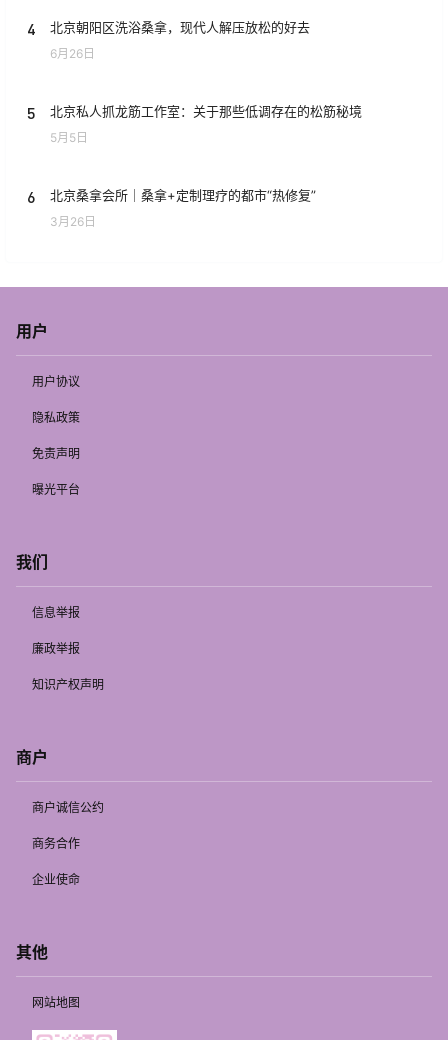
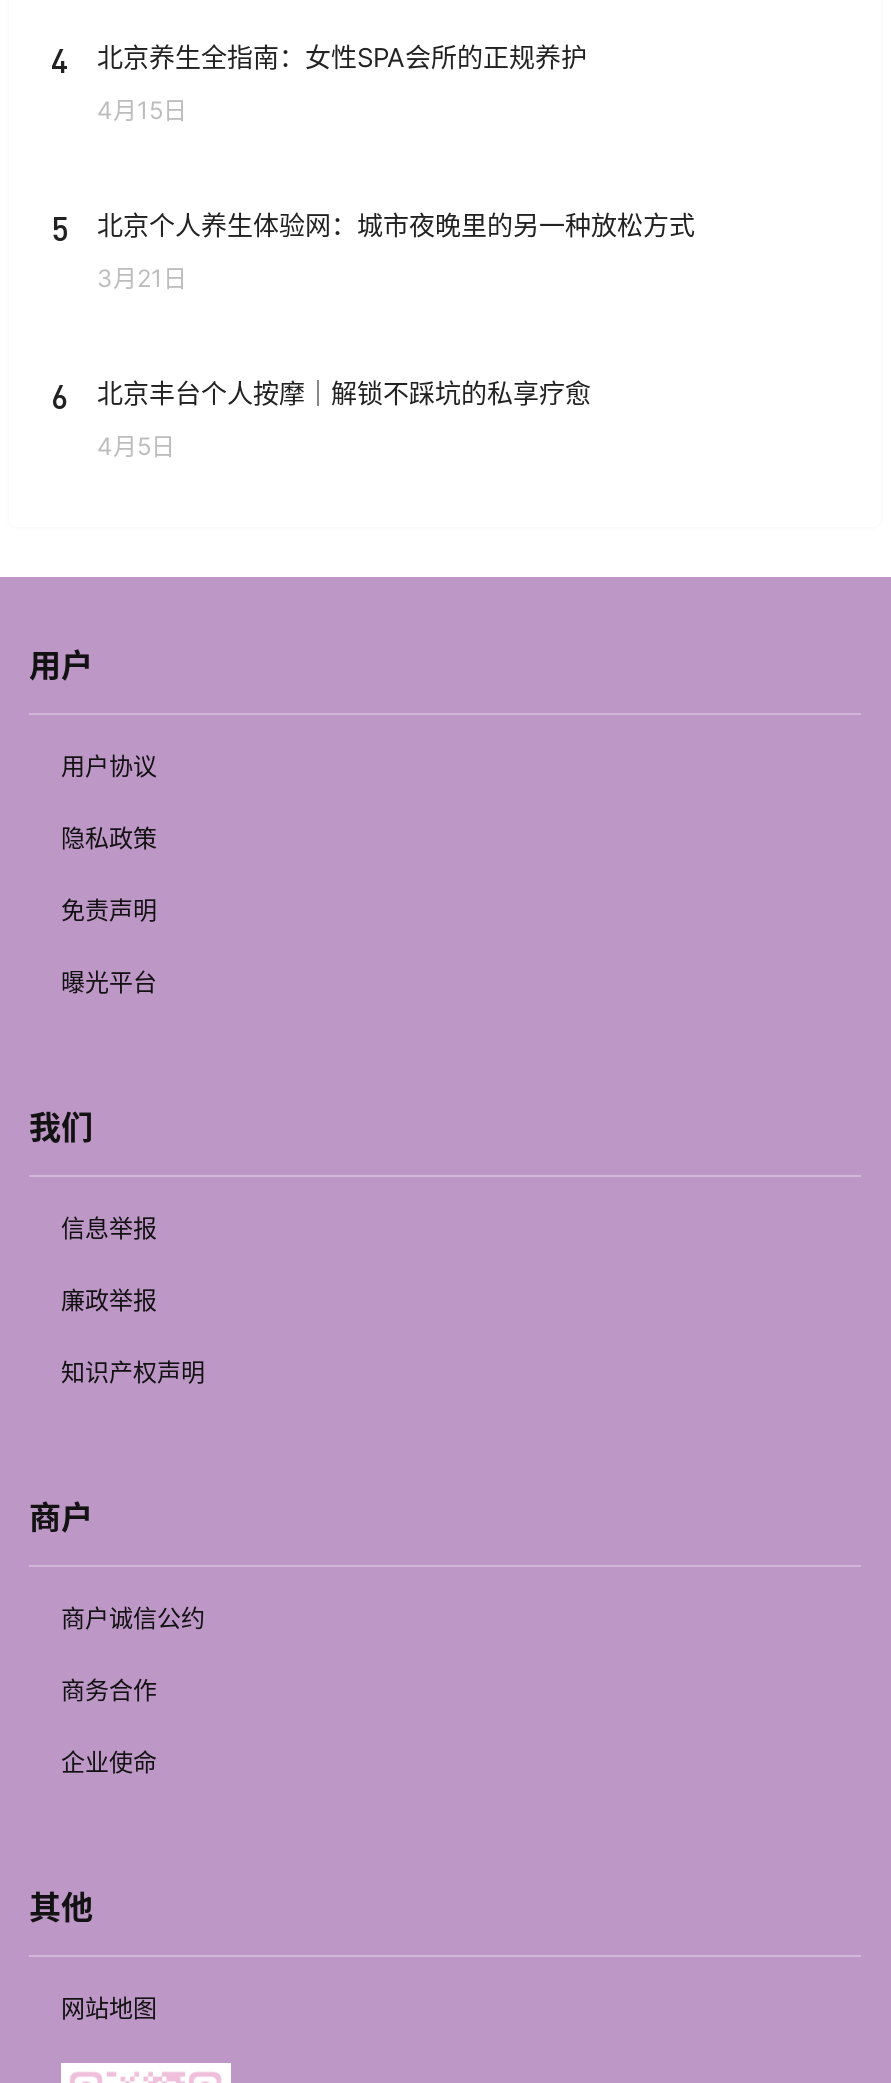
- 北京朝阳区洗浴桑拿，现代人解压放松的好去
+ 北京养生全指南：女性SPA会所的正规养护

- 6月26日
+ 4月15日

- 北京私人抓龙筋工作室：关于那些低调存在的松筋秘境
+ 北京个人养生体验网：城市夜晚里的另一种放松方式

- 5月5日
+ 3月21日

- 北京桑拿会所｜桑拿+定制理疗的都市“热修复”
+ 北京丰台个人按摩｜解锁不踩坑的私享疗愈

- 3月26日
+ 4月5日
